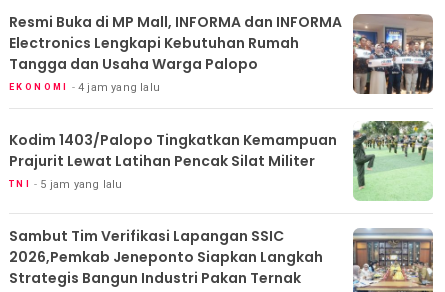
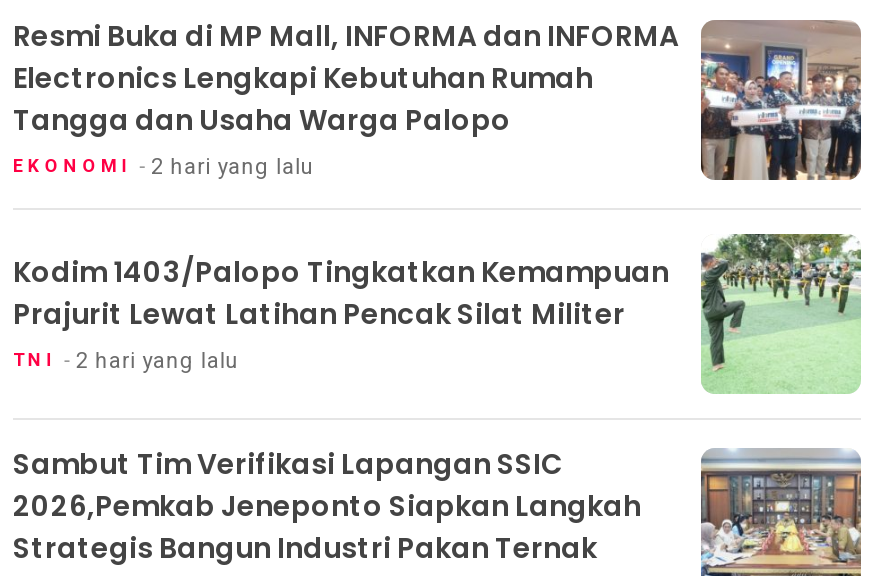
- 4 jam yang lalu
+ 2 hari yang lalu

- 5 jam yang lalu
+ 2 hari yang lalu
